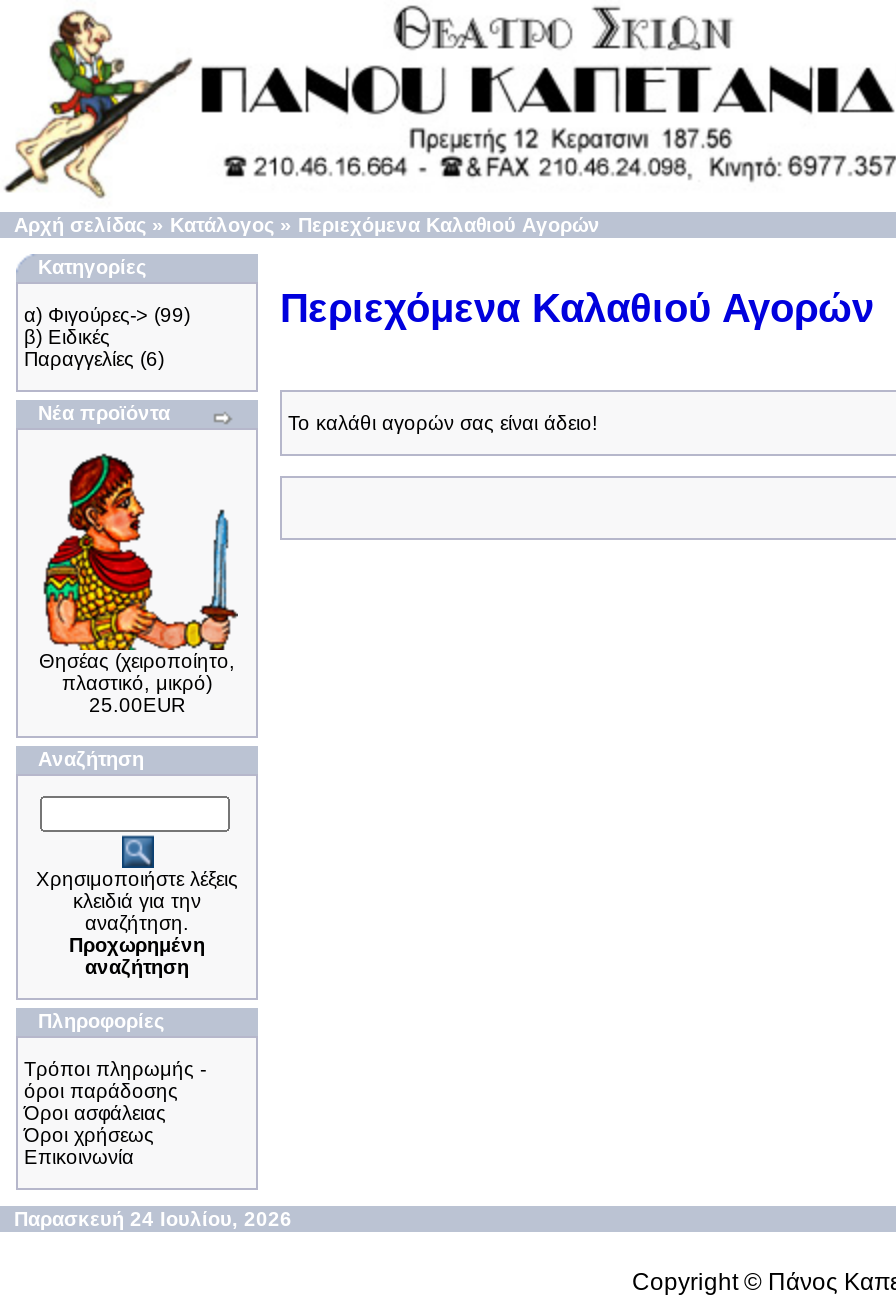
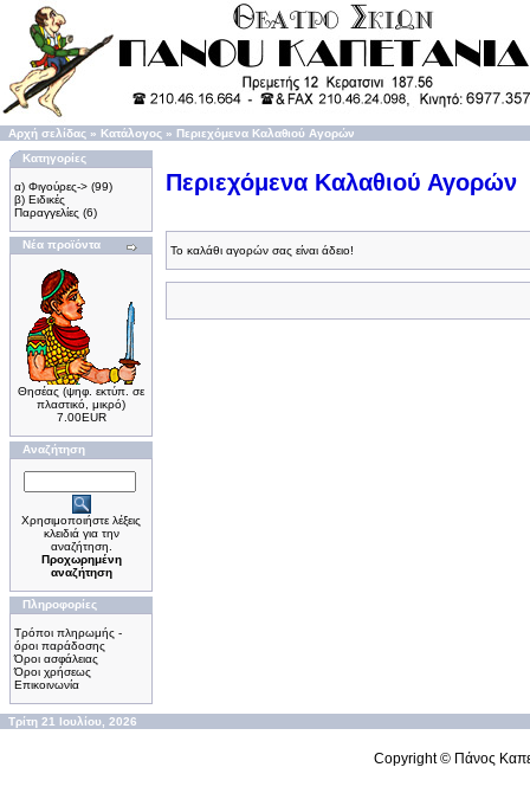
- Θησέας (χειροποίητο,
+ Θησέας (ψηφ. εκτύπ. σε

- 25.00EUR
+ 7.00EUR

- Παρασκευή 24 Ιουλίου, 2026
+ Τρίτη 21 Ιουλίου, 2026
